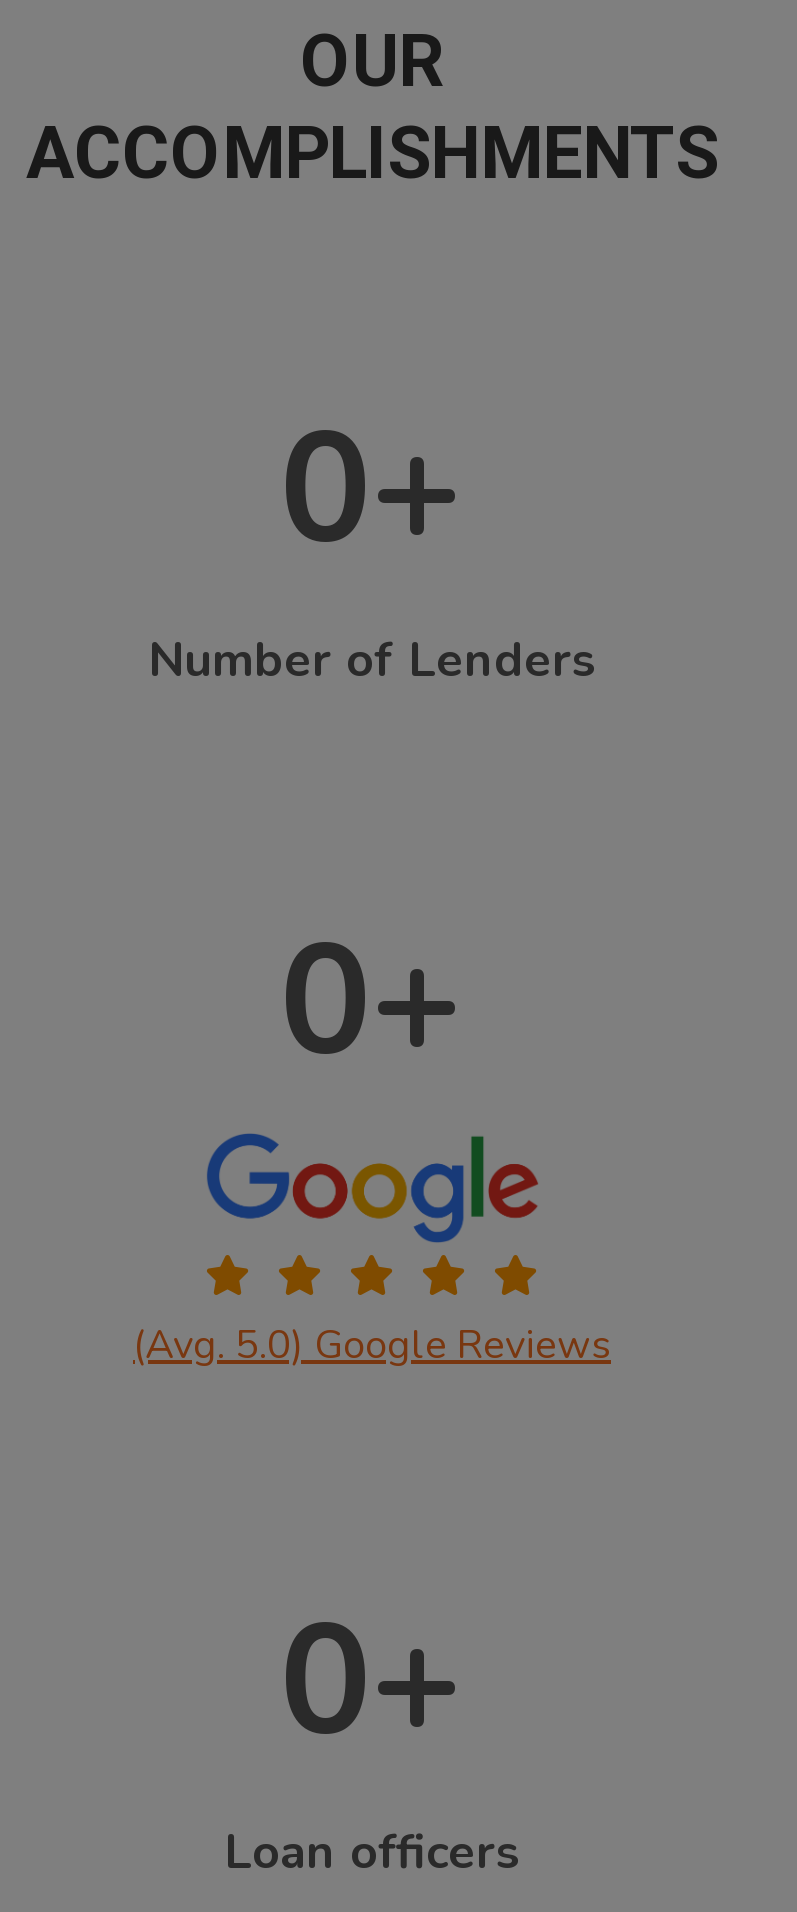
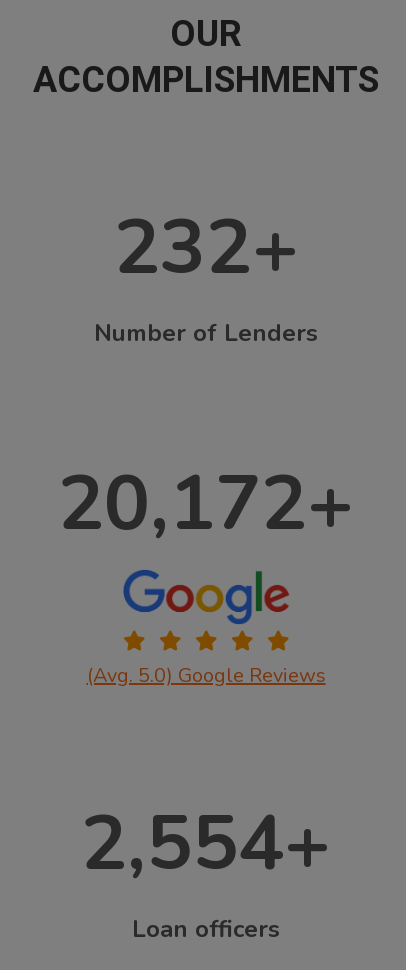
- 0+
+ 232+

- 0+
+ 20,172+

- 0+
+ 2,554+
